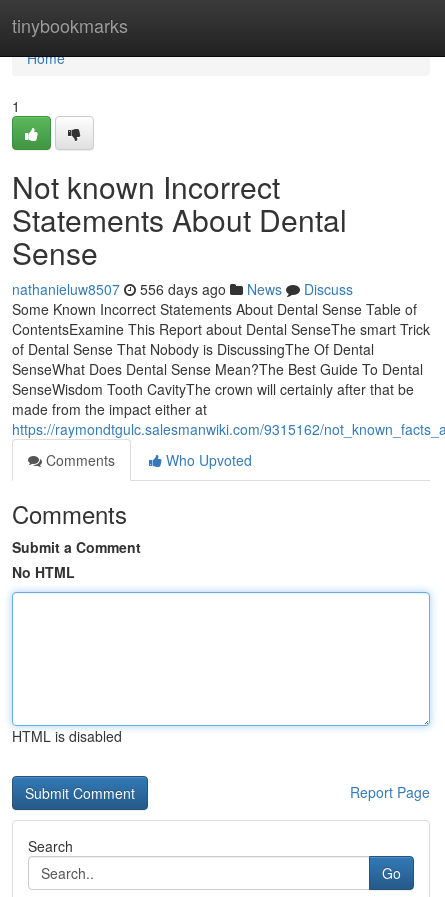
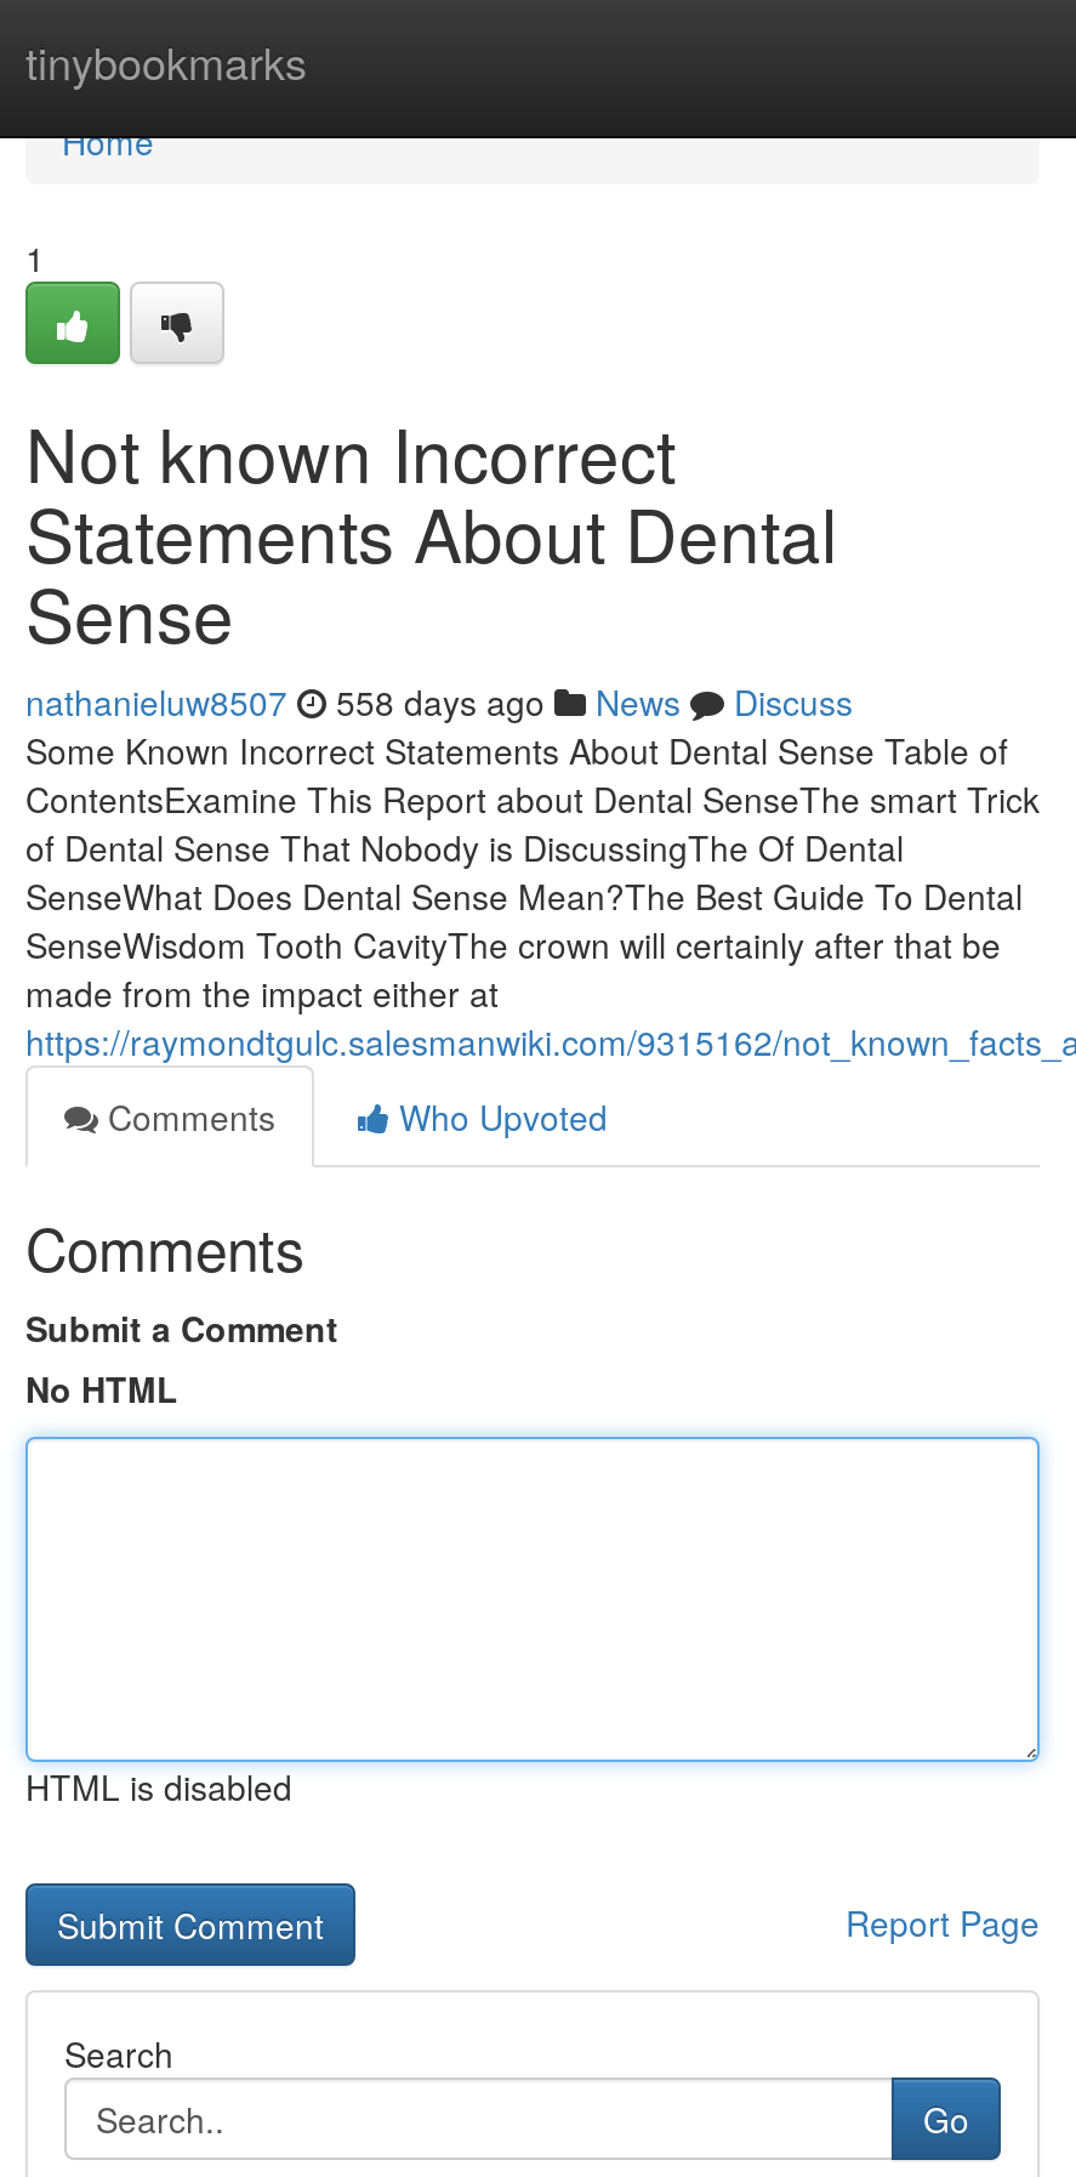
- nathanieluw8507 556 days ago News Discuss
+ nathanieluw8507 558 days ago News Discuss
